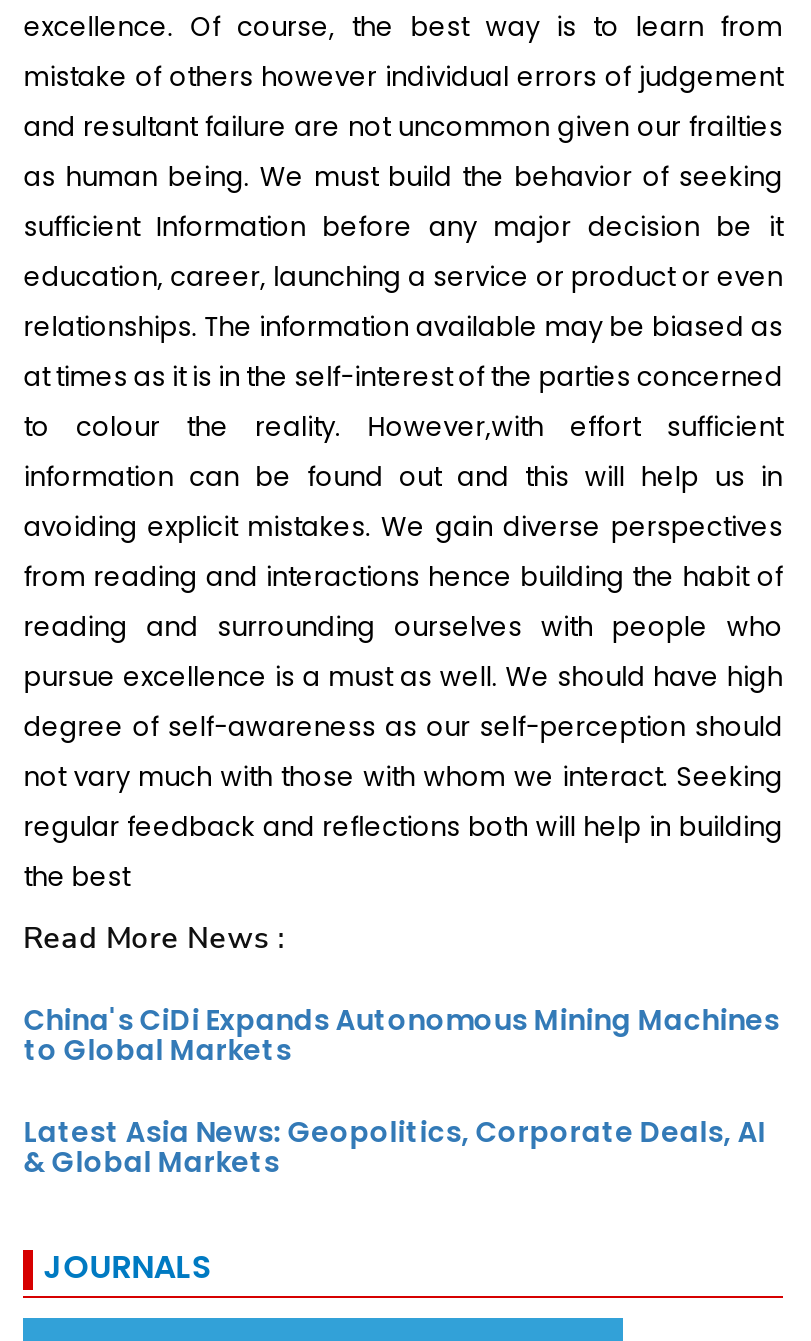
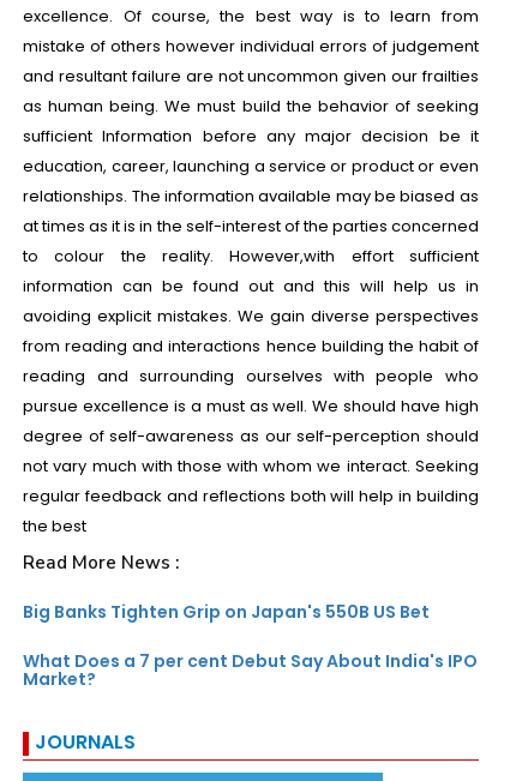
- China's CiDi Expands Autonomous Mining Machines
- to Global Markets
+ Big Banks Tighten Grip on Japan's 550B US Bet

- Latest Asia News: Geopolitics, Corporate Deals, AI
- & Global Markets
+ What Does a 7 per cent Debut Say About India's IPO
+ Market?
